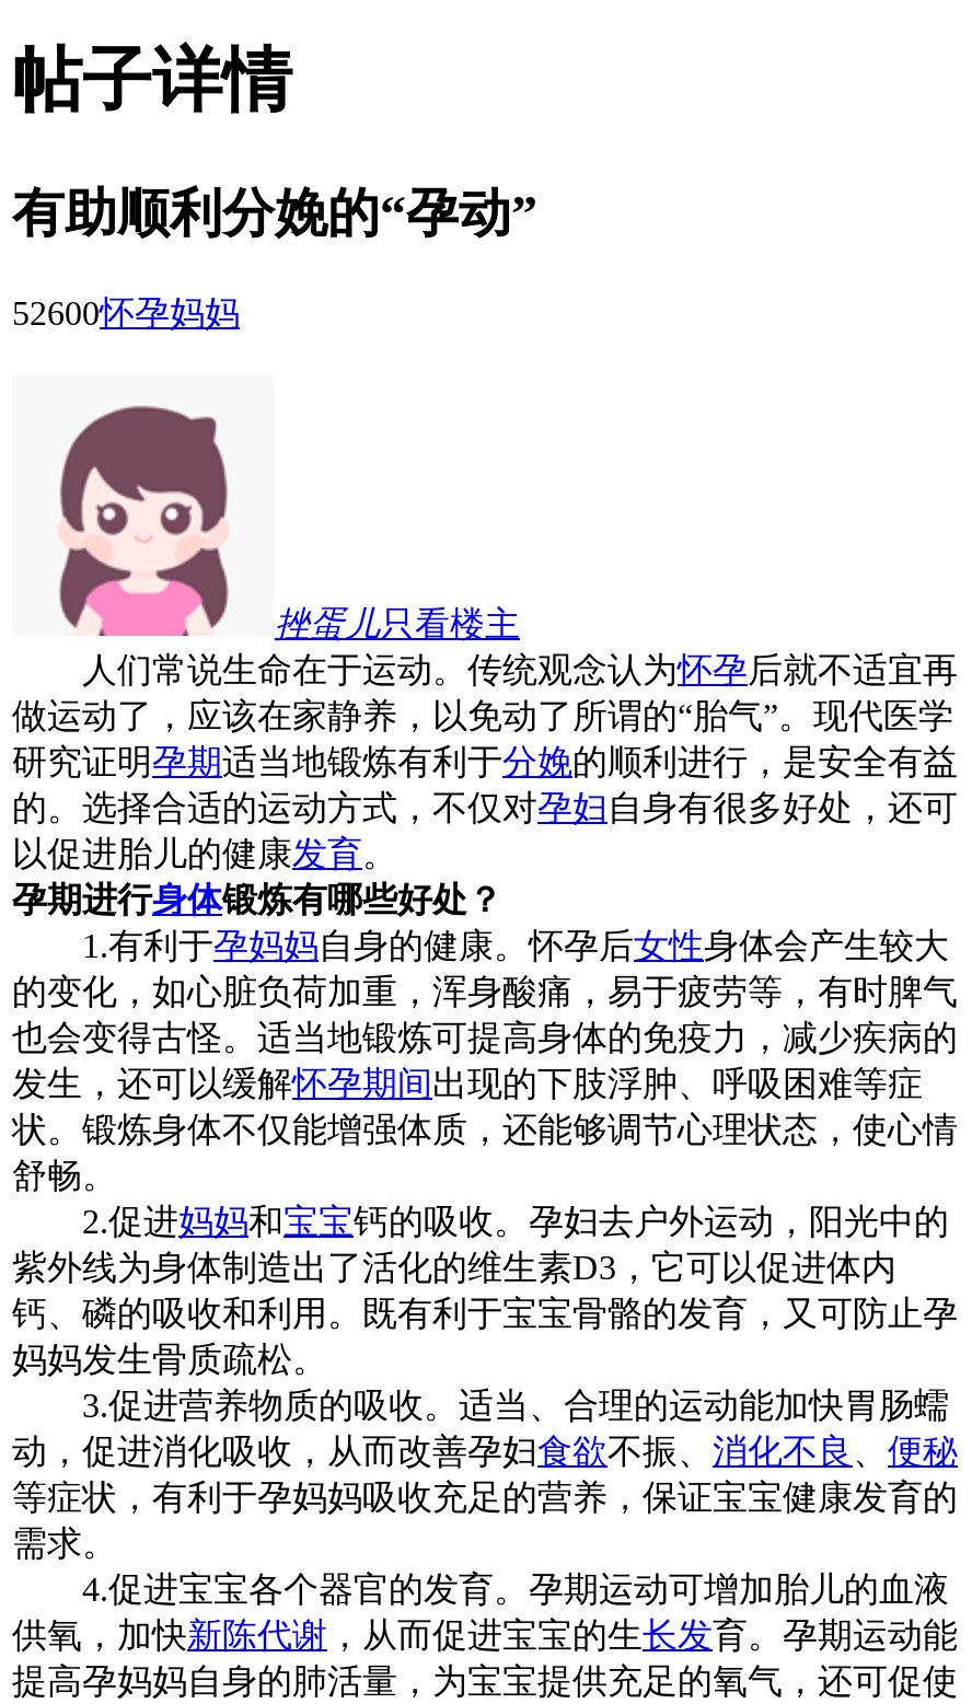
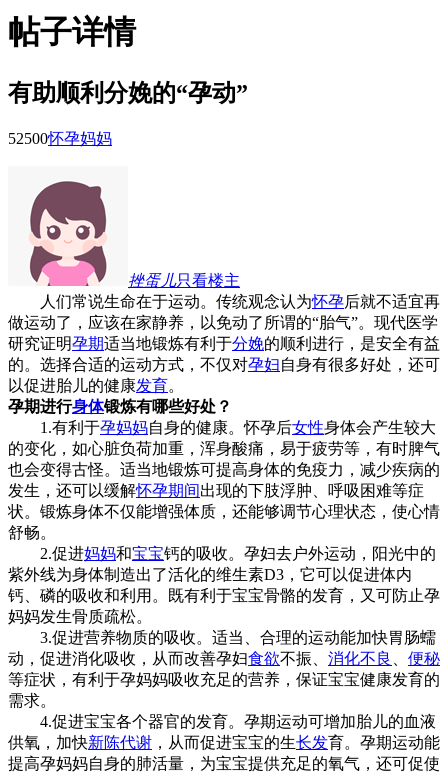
- 52600怀孕妈妈
+ 52500怀孕妈妈
